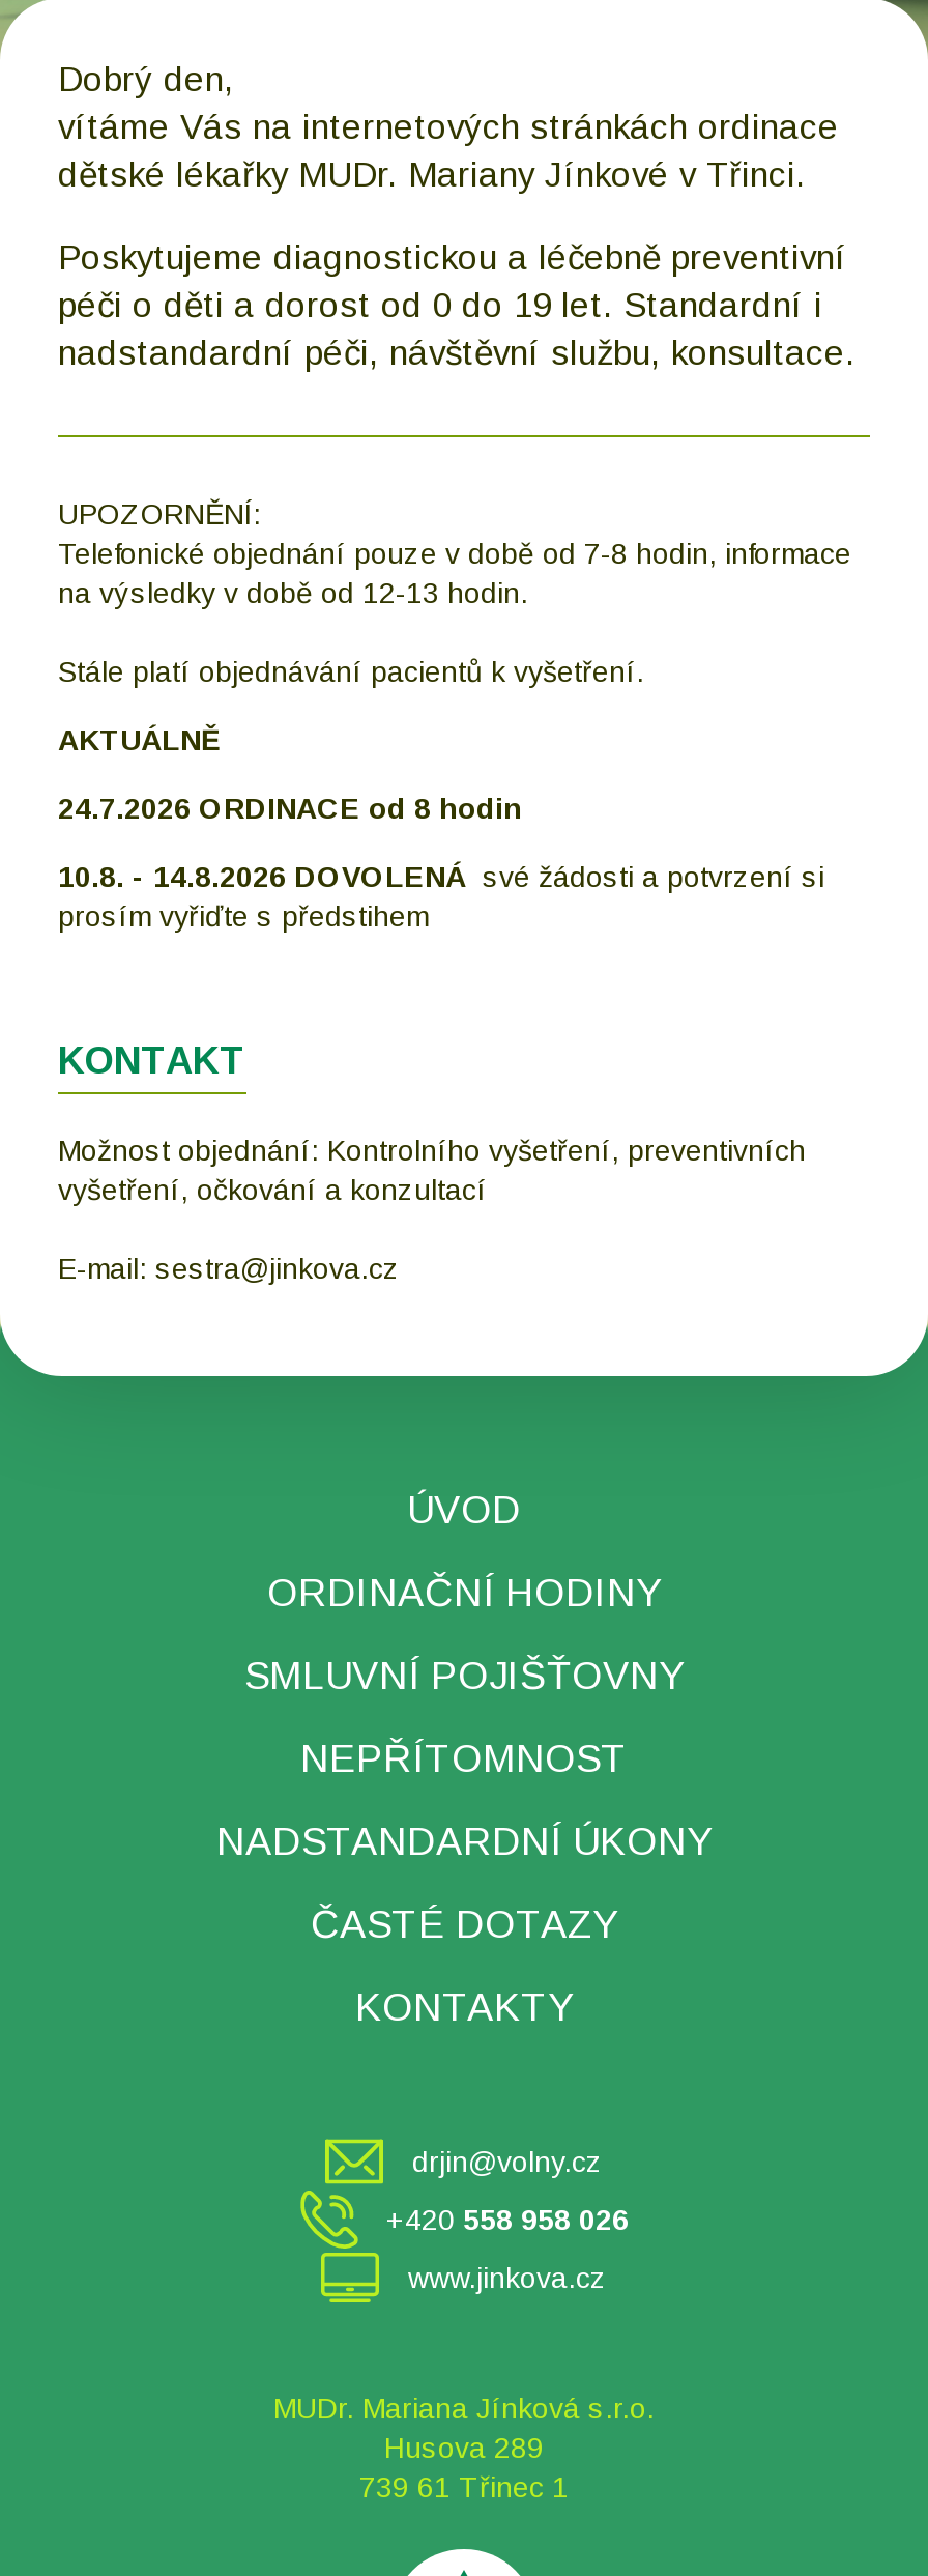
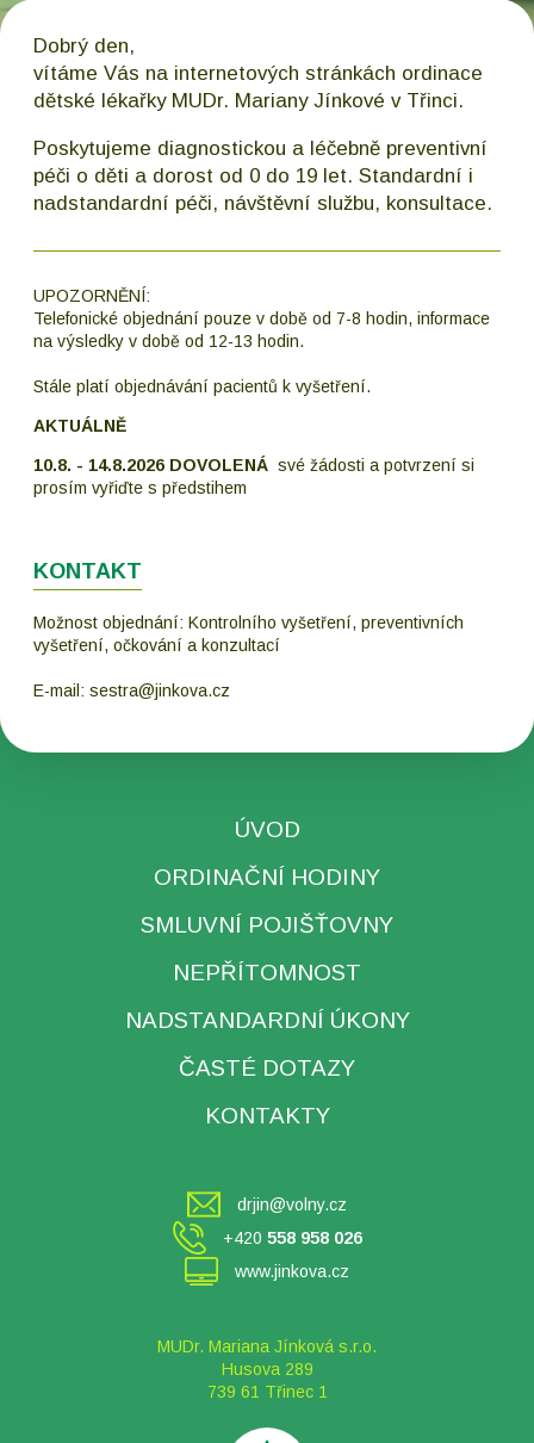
- 24.7.2026 ORDINACE od 8 hodin
